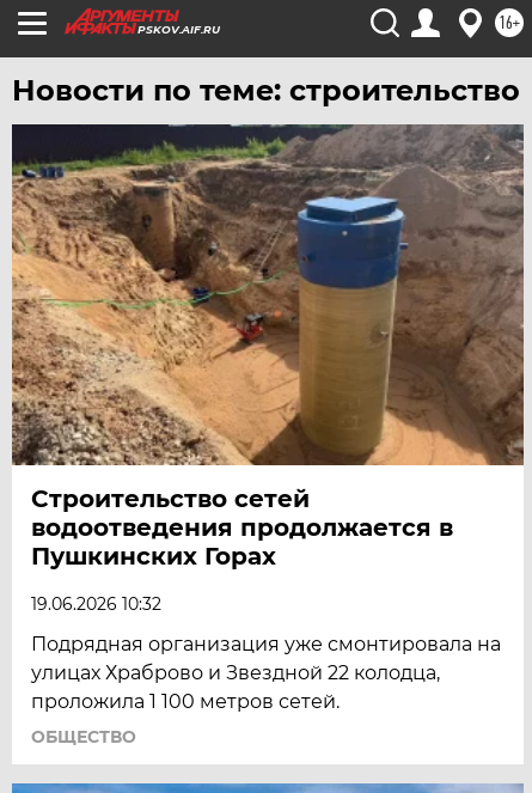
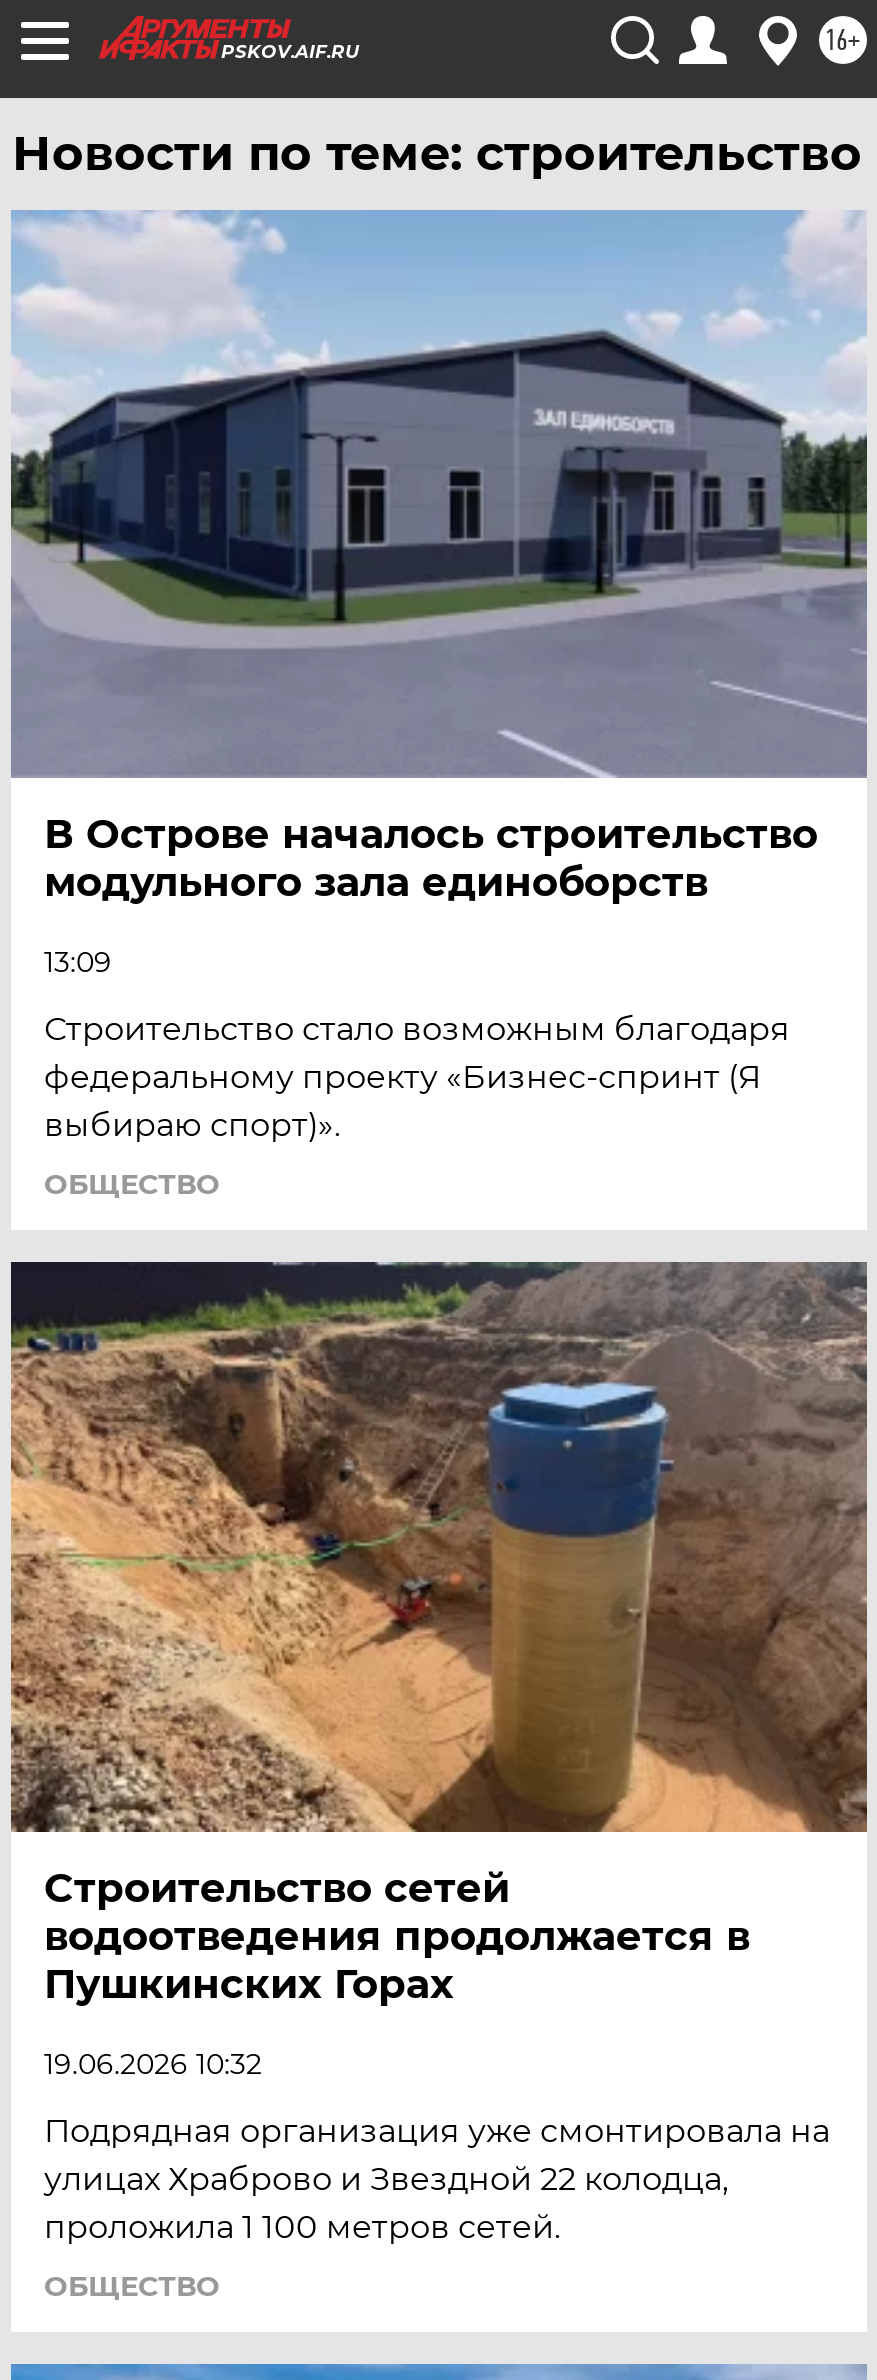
+ [image]
+ В Острове началось строительство
+ модульного зала единоборств
+ 13:09
+ Строительство стало возможным благодаря
+ федеральному проекту «Бизнес-спринт (Я
+ выбираю спорт)».
+ ОБЩЕСТВО
